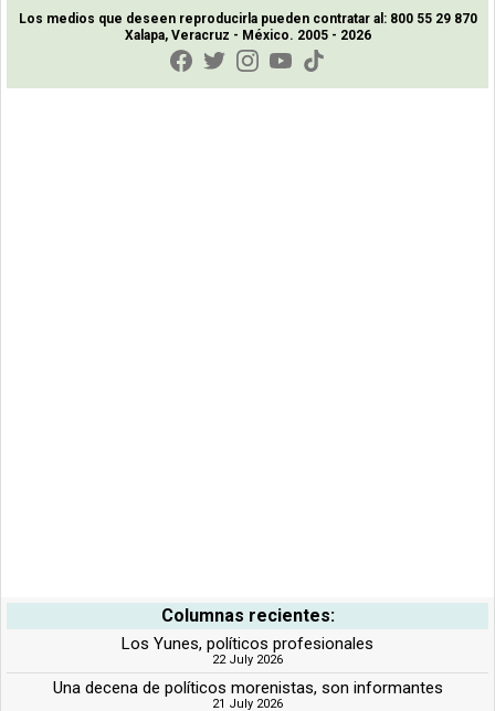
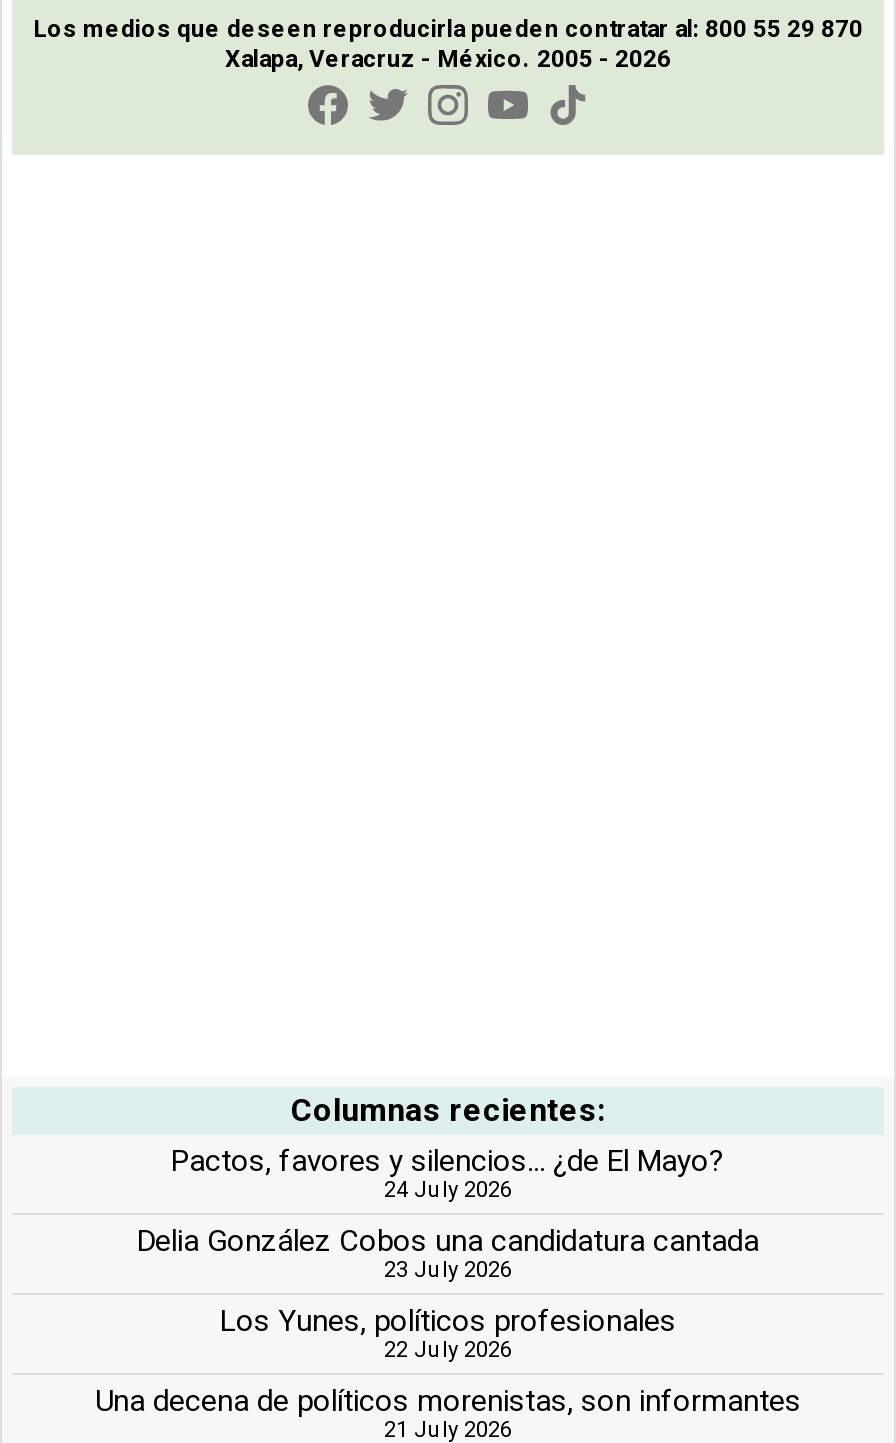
+ Pactos, favores y silencios... ¿de El Mayo?
+ 24 July 2026
+ Delia González Cobos una candidatura cantada
+ 23 July 2026
